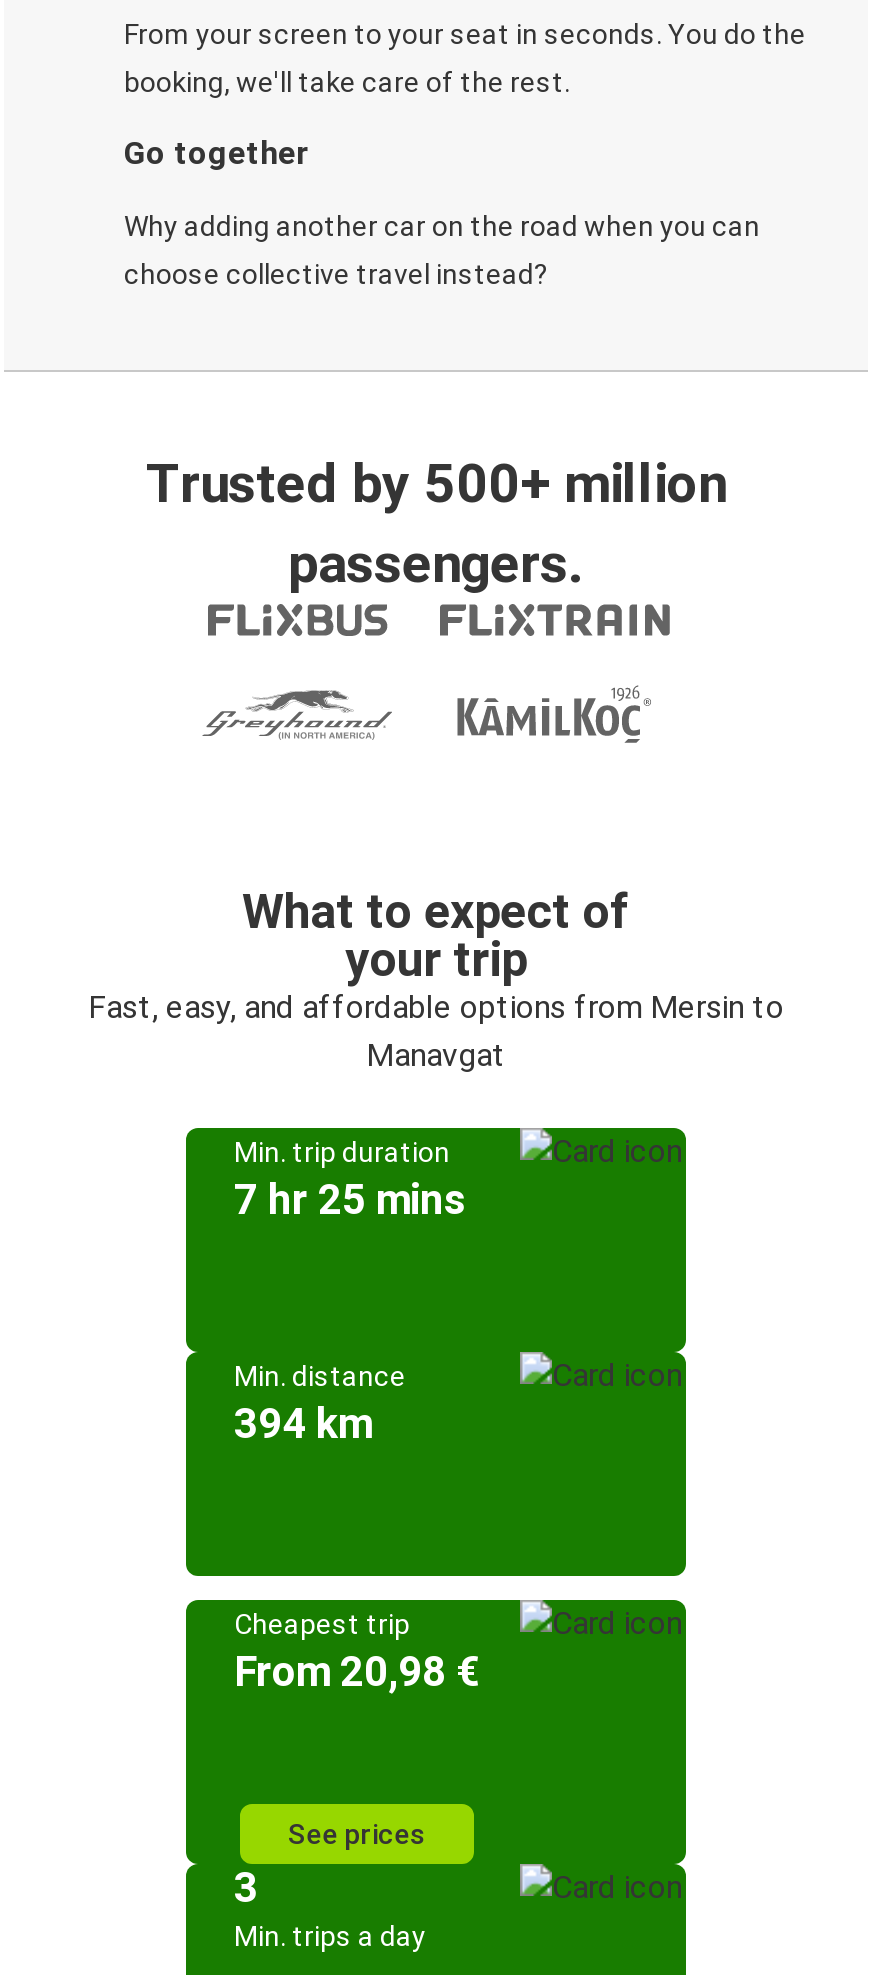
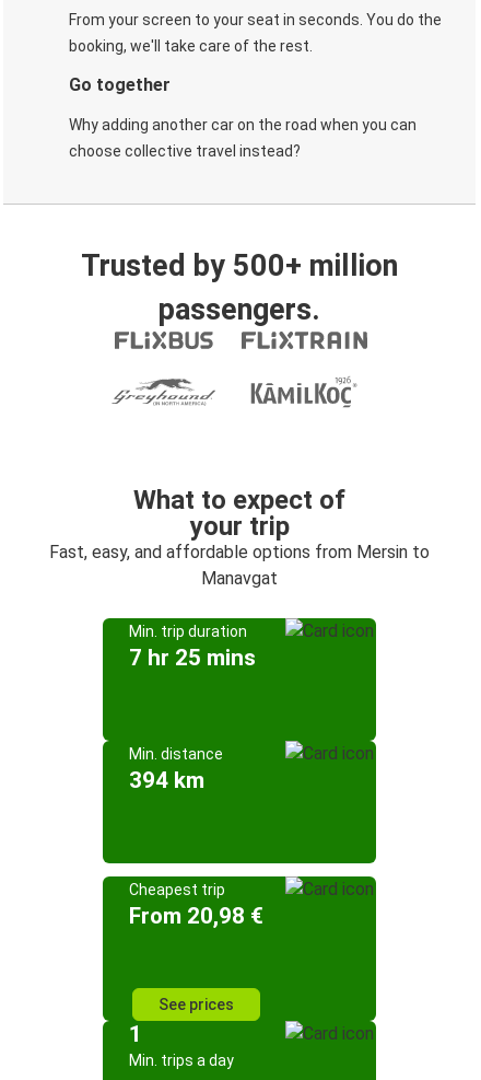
- 3
+ 1
